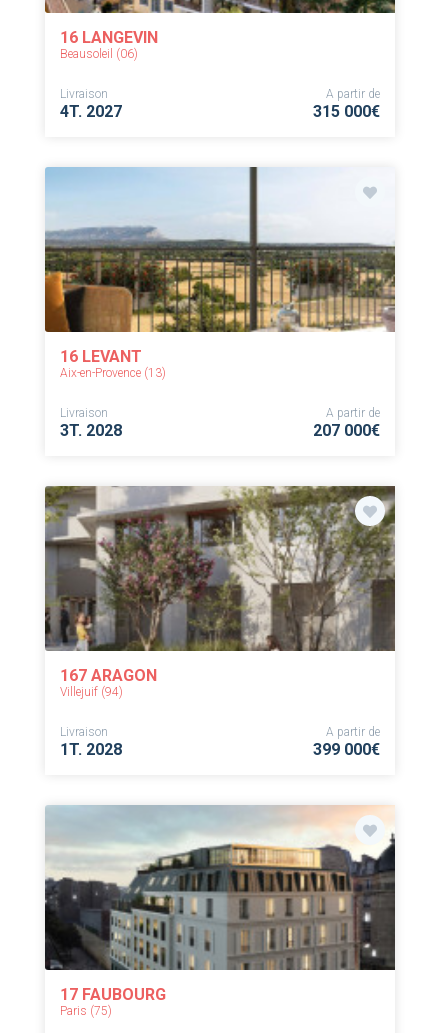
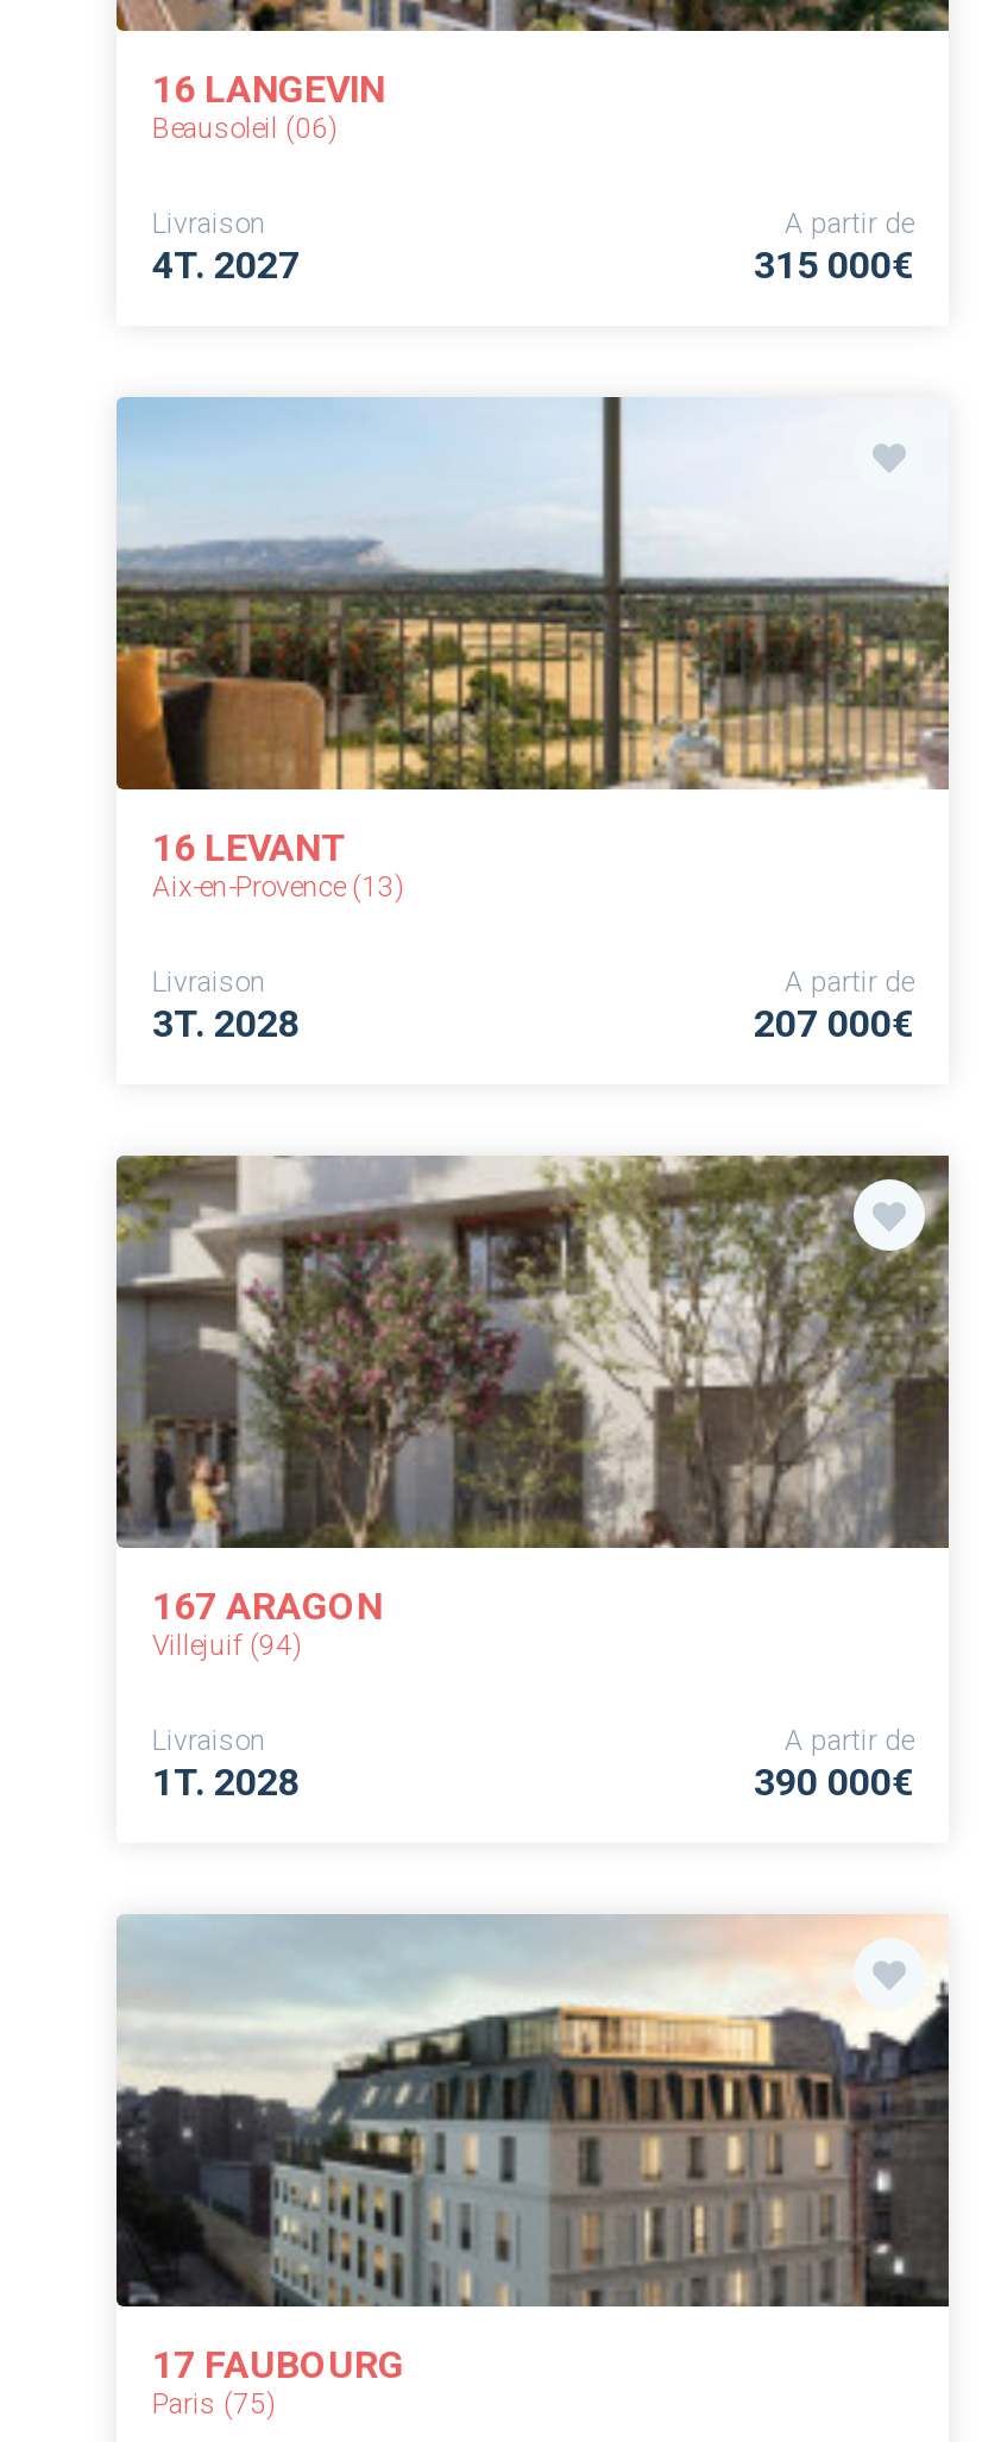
- 399 000€
+ 390 000€
